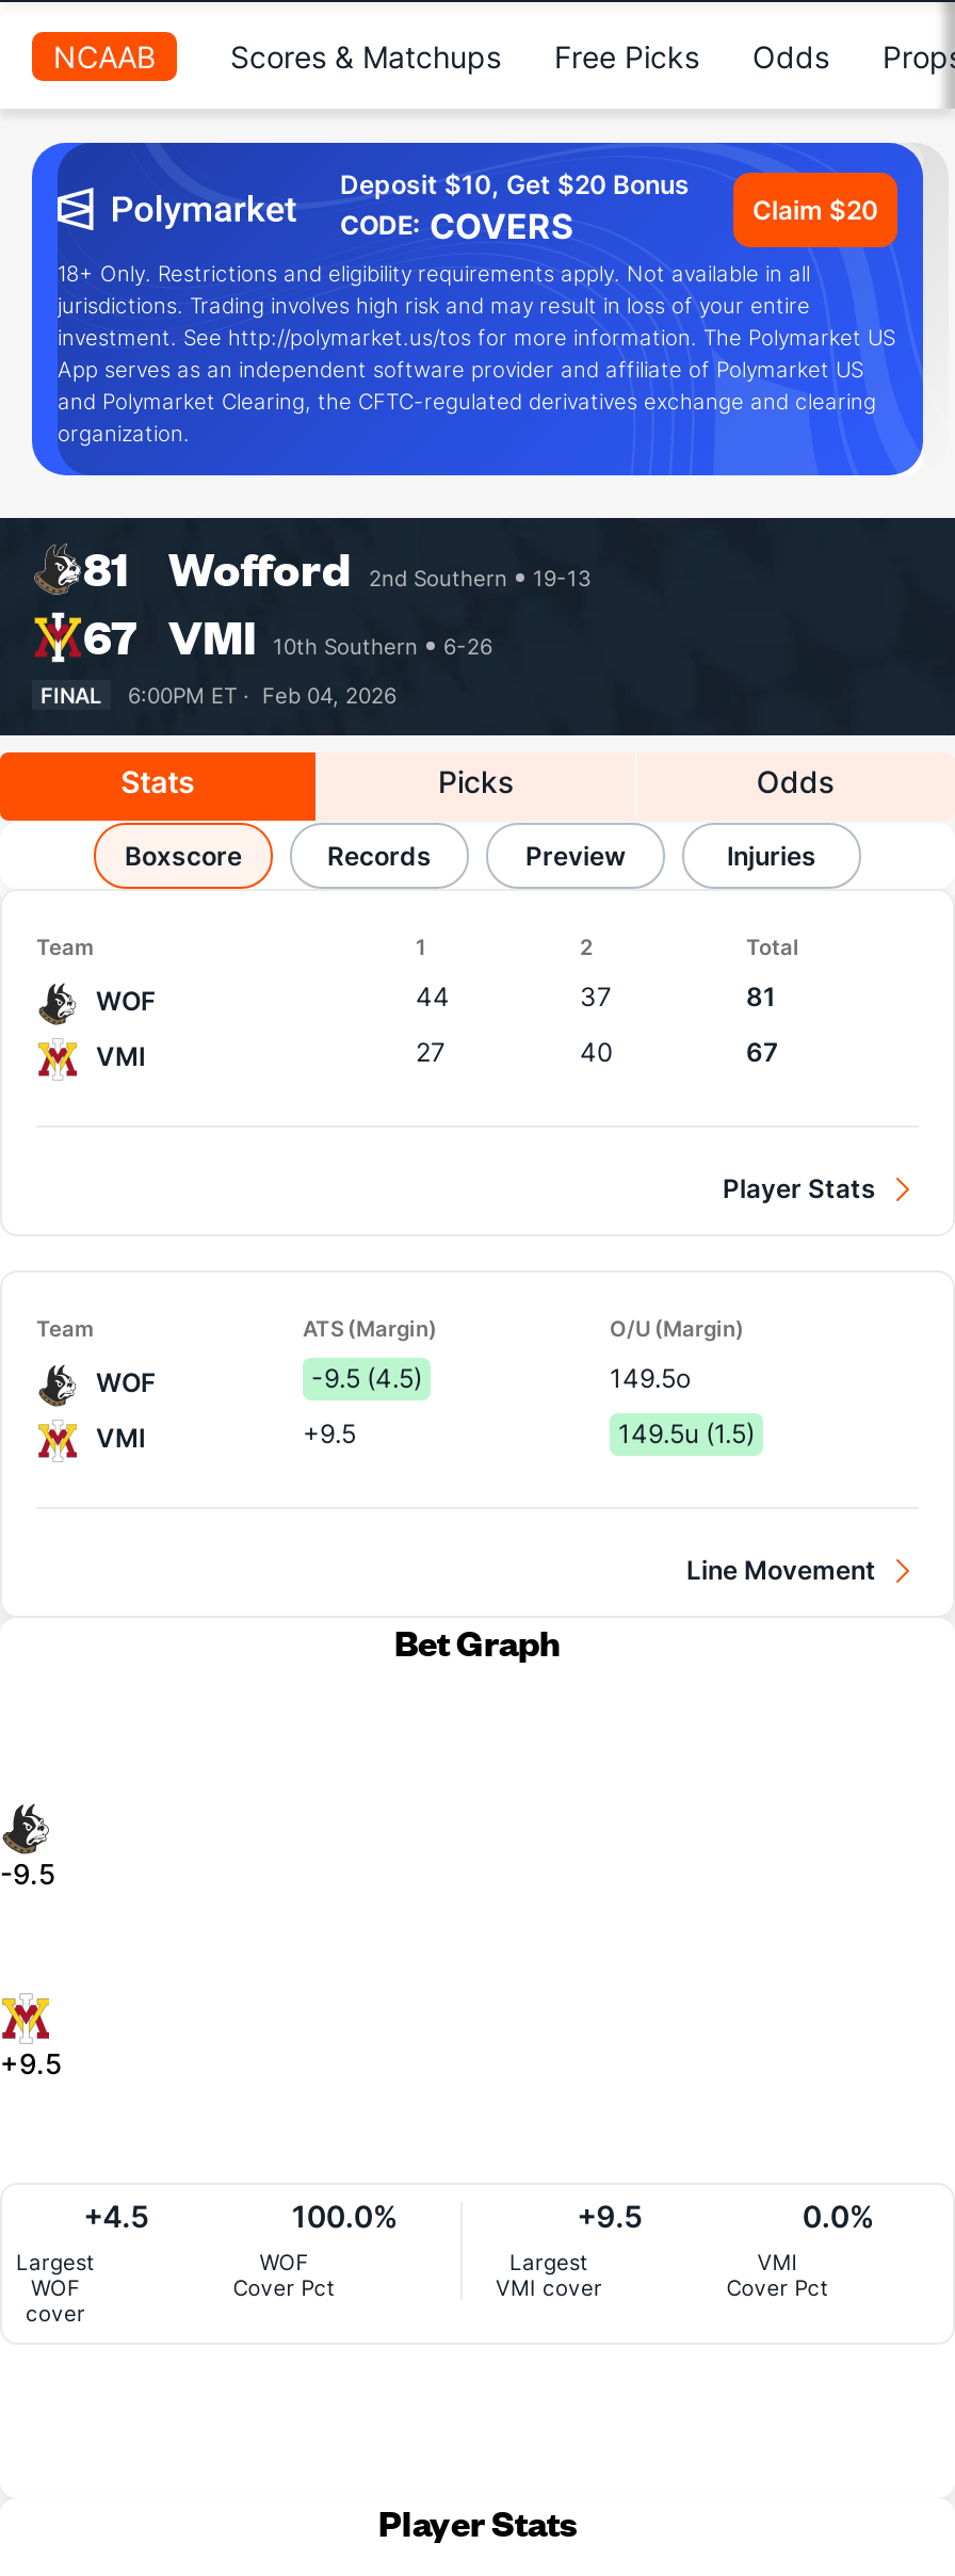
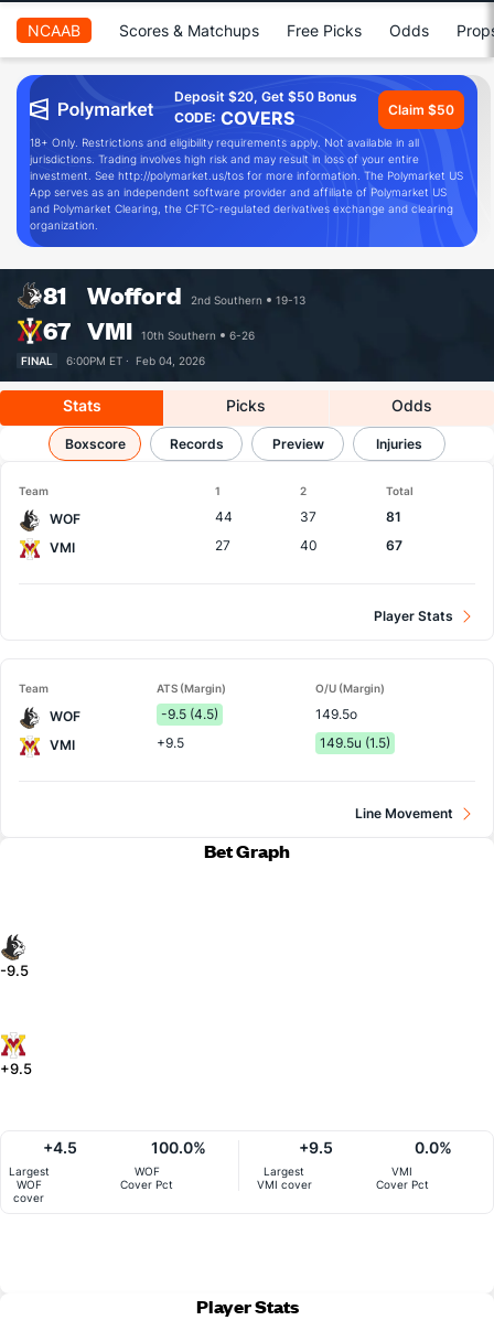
- Deposit $10, Get $20 Bonus
+ Deposit $20, Get $50 Bonus

- Claim $20
+ Claim $50
